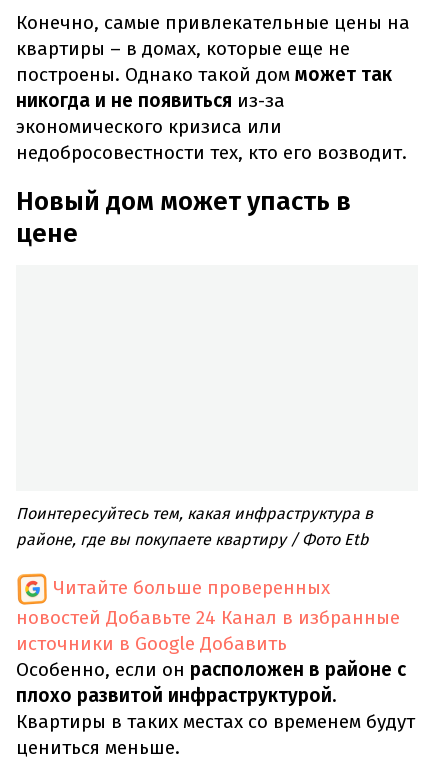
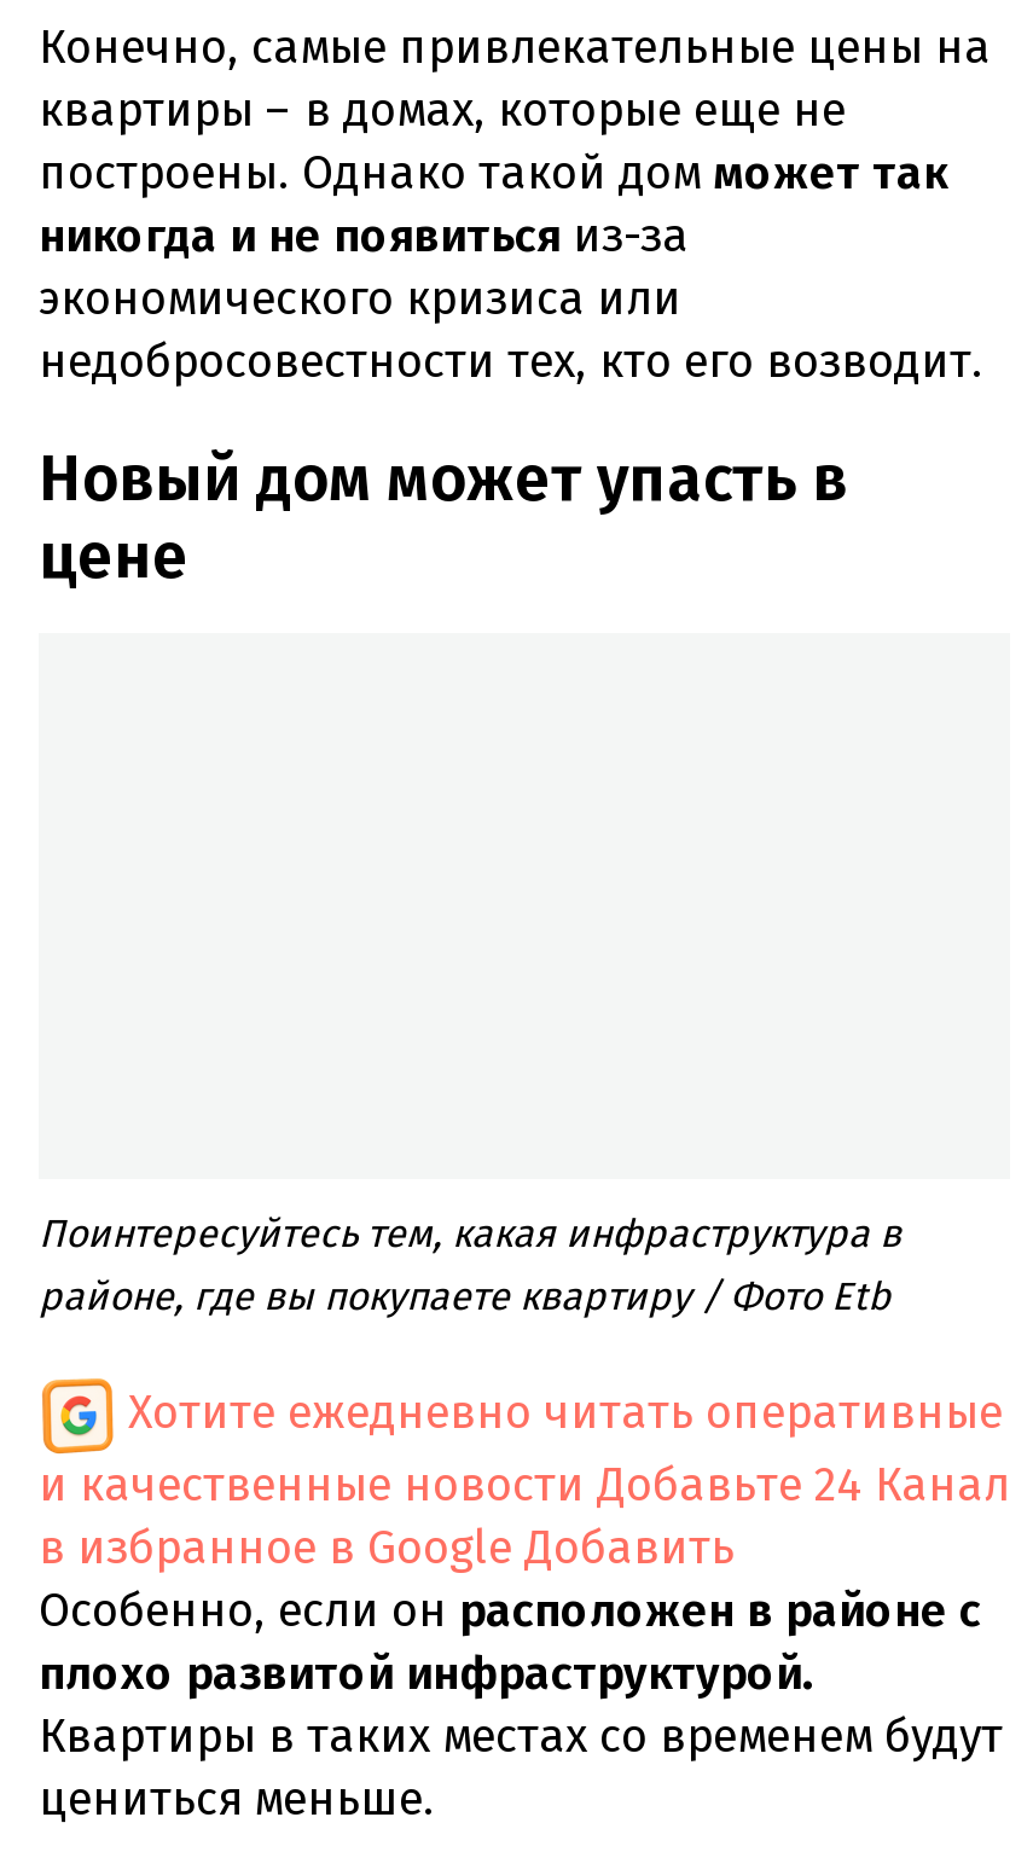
- Читайте больше проверенных
- новостей Добавьте 24 Канал в избранные
- источники в Google Добавить
+ Хотите ежедневно читать оперативные
+ и качественные новости Добавьте 24 Канал
+ в избранное в Google Добавить
